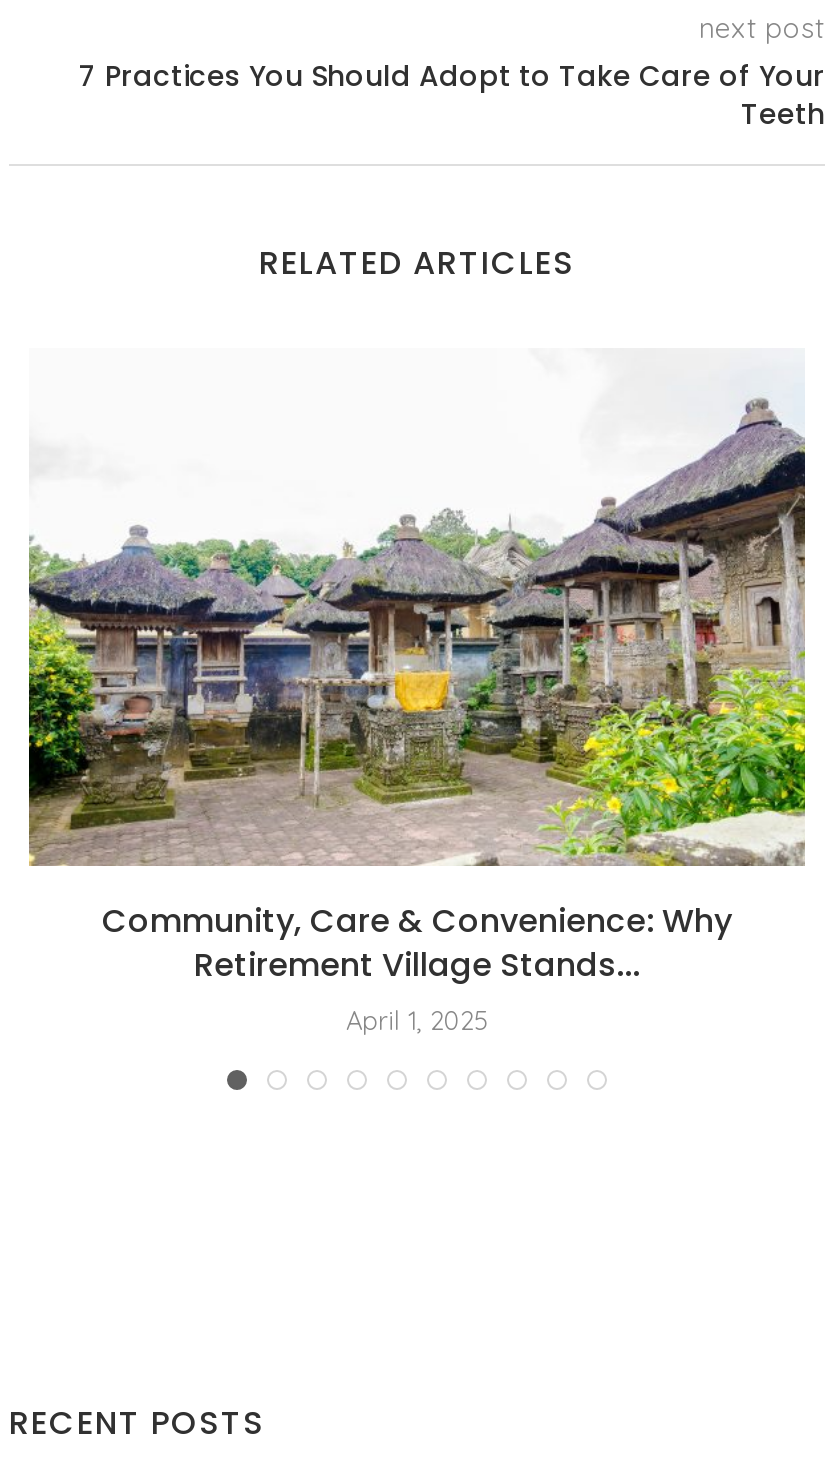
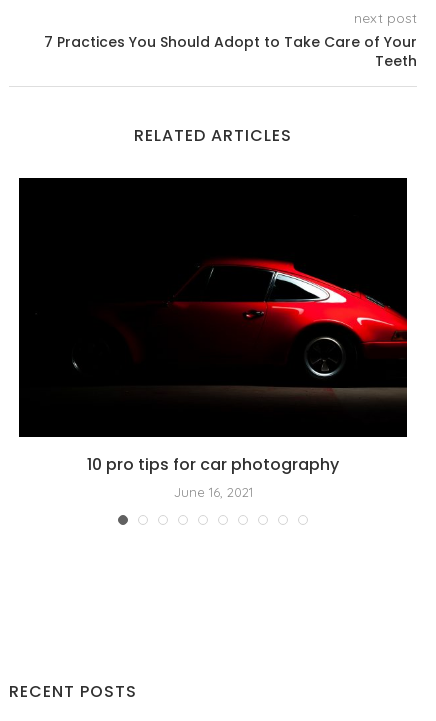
- [image]
- Community, Care & Convenience: Why
- Retirement Village Stands...
- April 1, 2025
+ [image]
+ 10 pro tips for car photography
+ June 16, 2021
